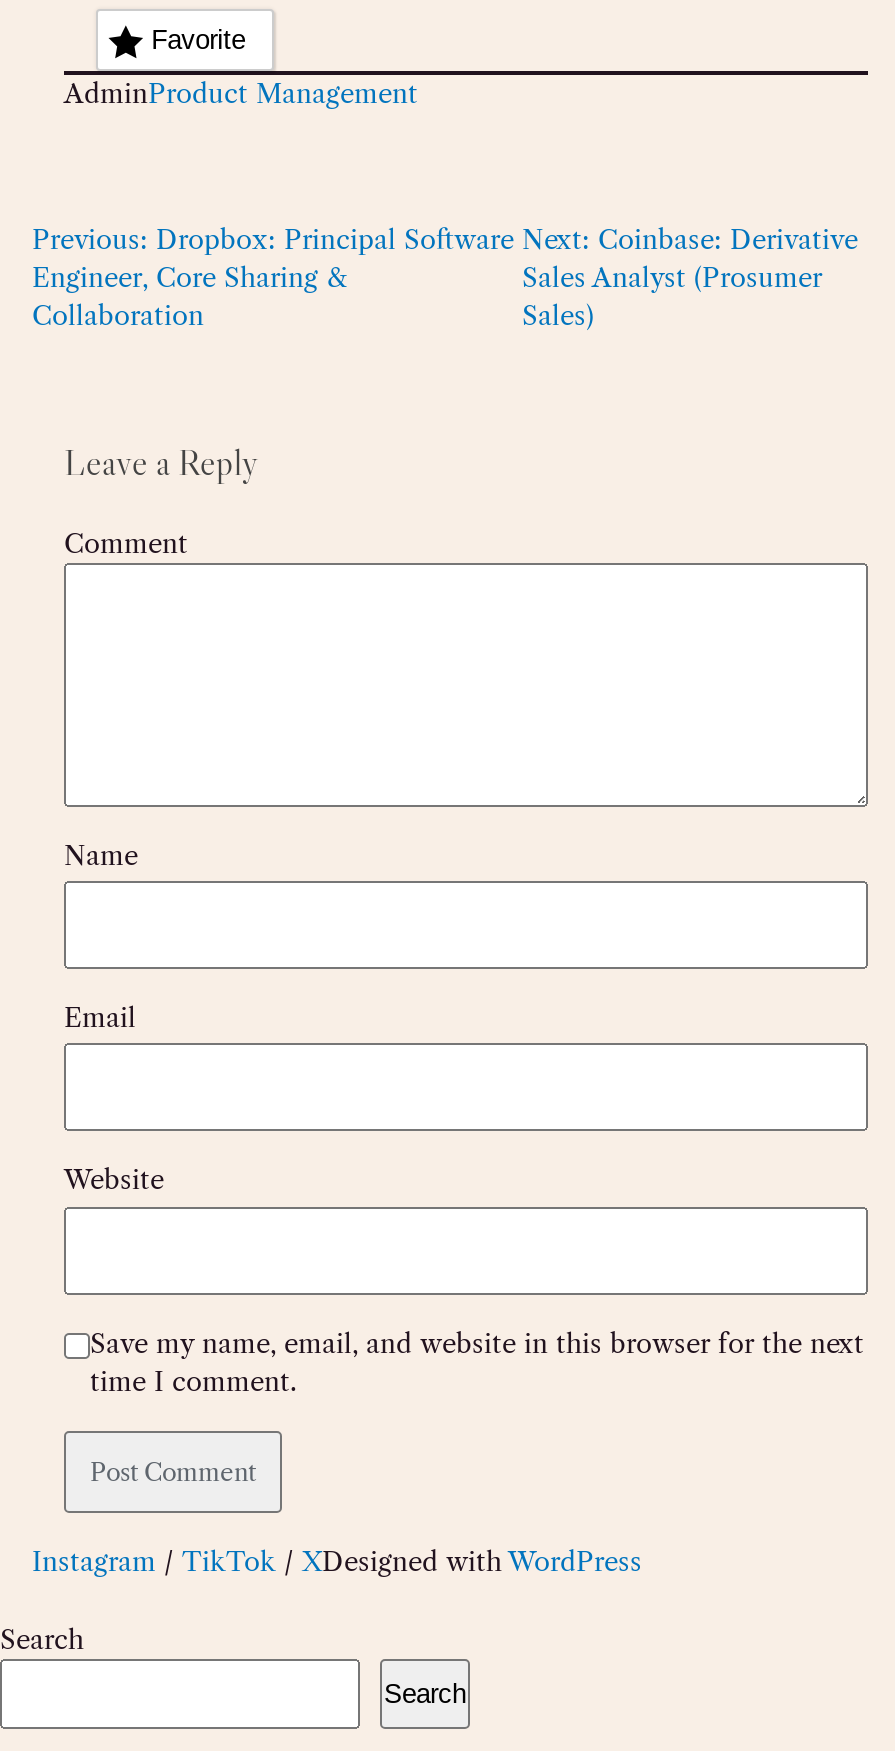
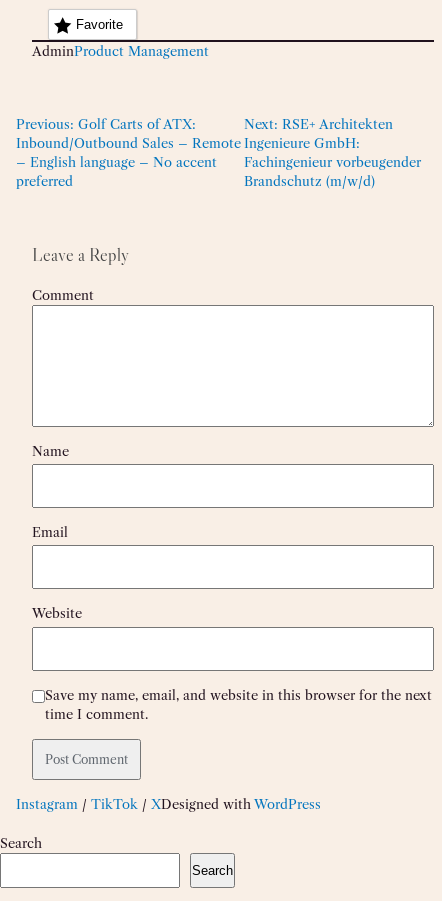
- Previous: Dropbox: Principal Software
- Engineer, Core Sharing &
- Collaboration
+ Previous: Golf Carts of ATX:
+ Inbound/Outbound Sales – Remote
+ – English language – No accent
+ preferred

- Next: Coinbase: Derivative
- Sales Analyst (Prosumer
- Sales)
+ Next: RSE+ Architekten
+ Ingenieure GmbH:
+ Fachingenieur vorbeugender
+ Brandschutz (m/w/d)
